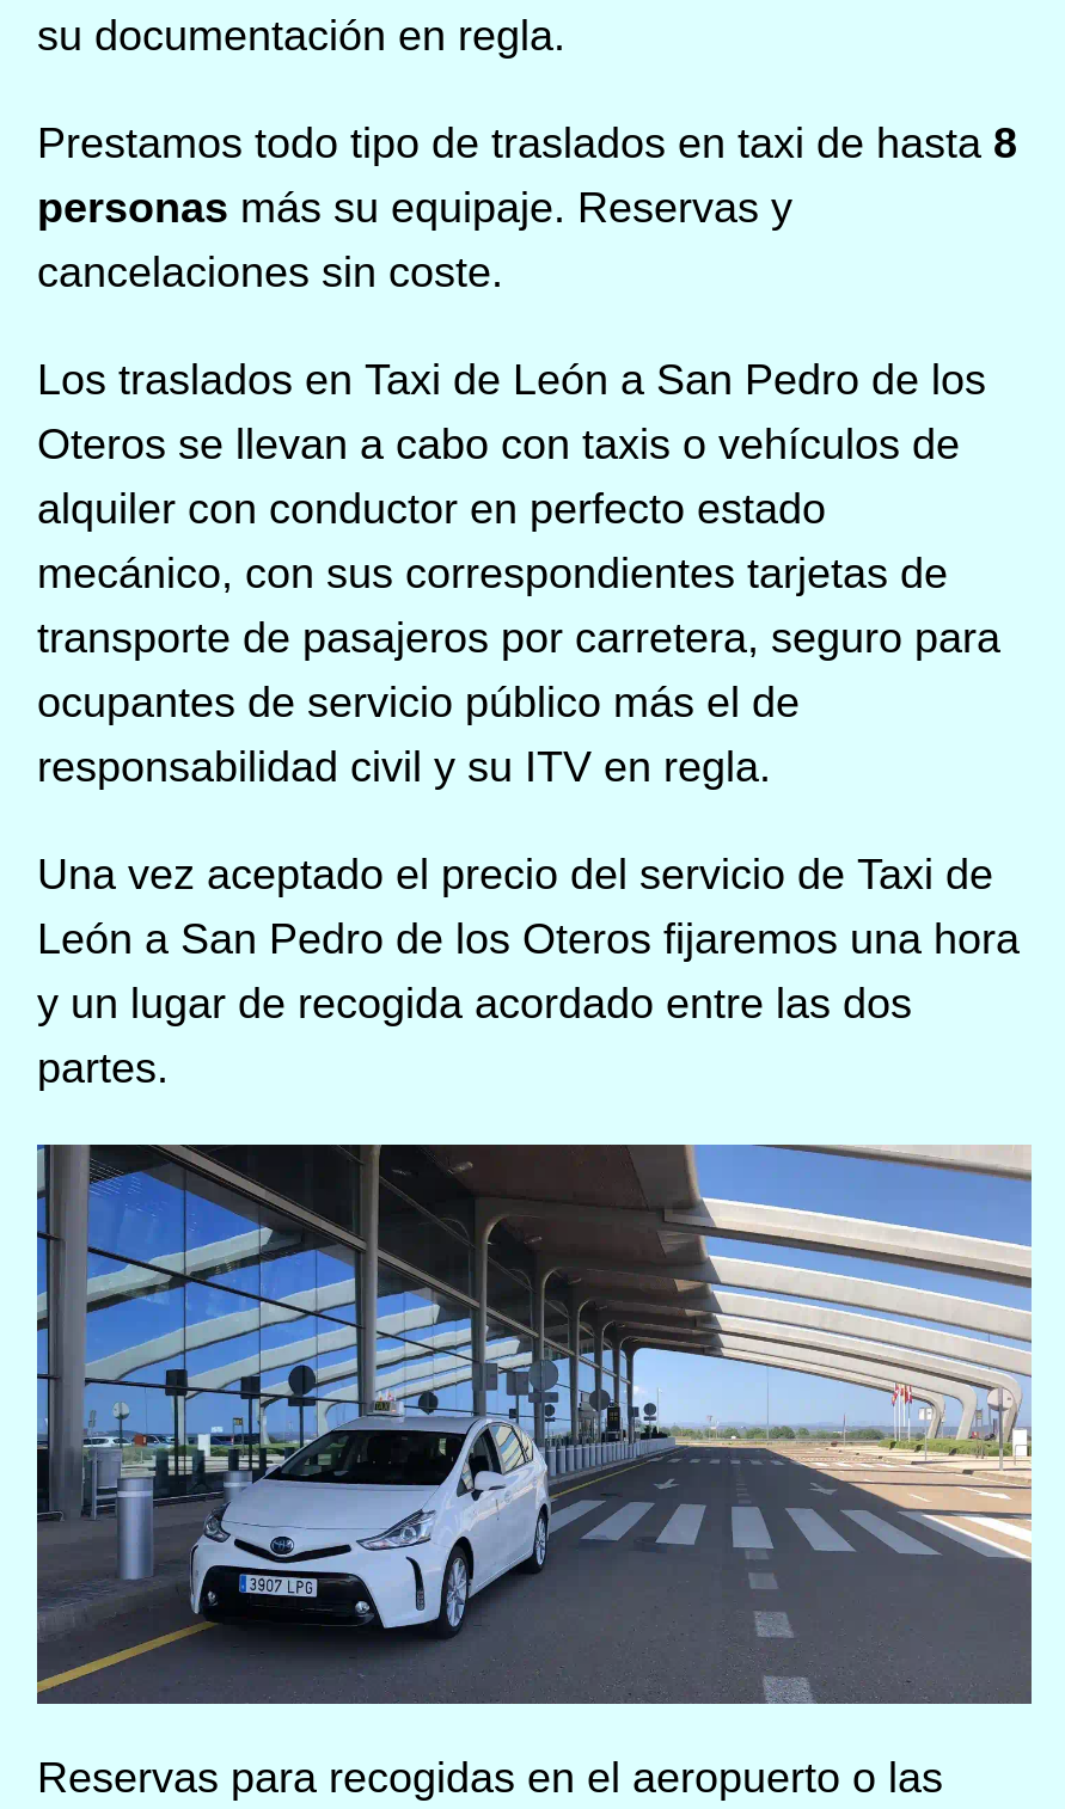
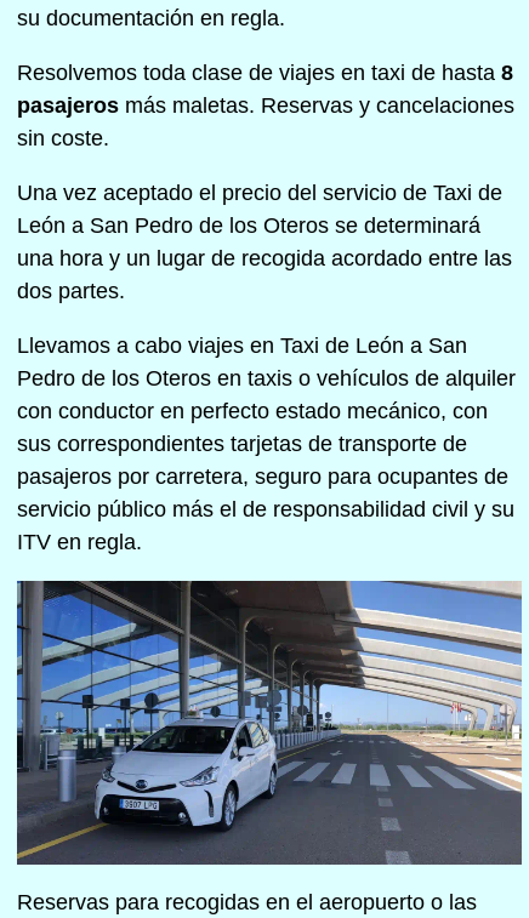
- Prestamos todo tipo de traslados en taxi de hasta 8
- personas más su equipaje. Reservas y
- cancelaciones sin coste.
- Los traslados en Taxi de León a San Pedro de los
- Oteros se llevan a cabo con taxis o vehículos de
- alquiler con conductor en perfecto estado
- mecánico, con sus correspondientes tarjetas de
- transporte de pasajeros por carretera, seguro para
- ocupantes de servicio público más el de
- responsabilidad civil y su ITV en regla.
+ Resolvemos toda clase de viajes en taxi de hasta 8
+ pasajeros más maletas. Reservas y cancelaciones
+ sin coste.

moved up: Una vez aceptado el precio del servicio de Taxi de

- León a San Pedro de los Oteros fijaremos una hora
- y un lugar de recogida acordado entre las dos
- partes.
+ León a San Pedro de los Oteros se determinará
+ una hora y un lugar de recogida acordado entre las
+ dos partes.
+ Llevamos a cabo viajes en Taxi de León a San
+ Pedro de los Oteros en taxis o vehículos de alquiler
+ con conductor en perfecto estado mecánico, con
+ sus correspondientes tarjetas de transporte de
+ pasajeros por carretera, seguro para ocupantes de
+ servicio público más el de responsabilidad civil y su
+ ITV en regla.
